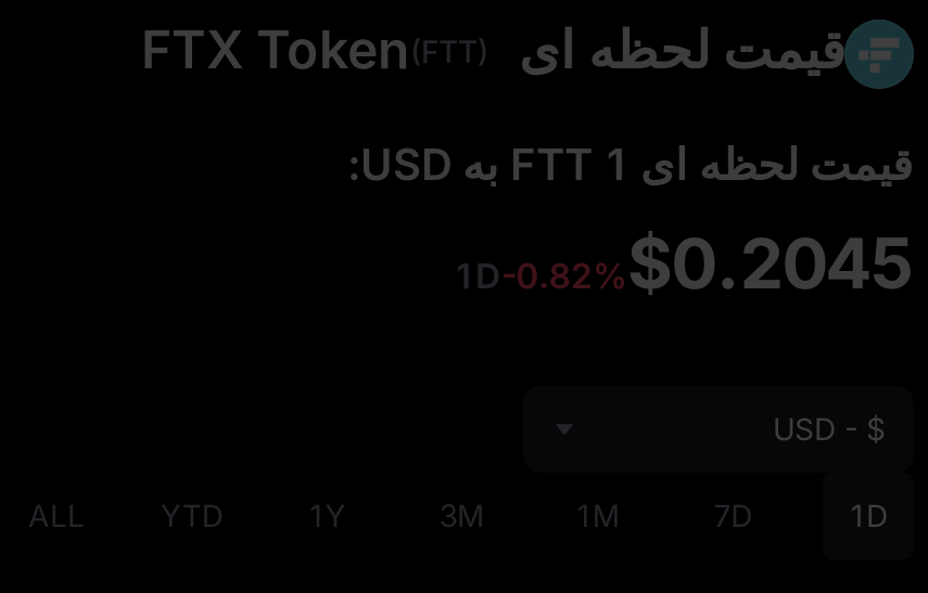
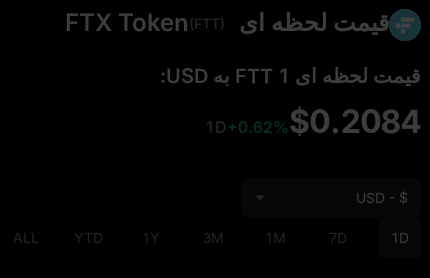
- $0.2045
+ $0.2084

- -0.82%
+ +0.62%
